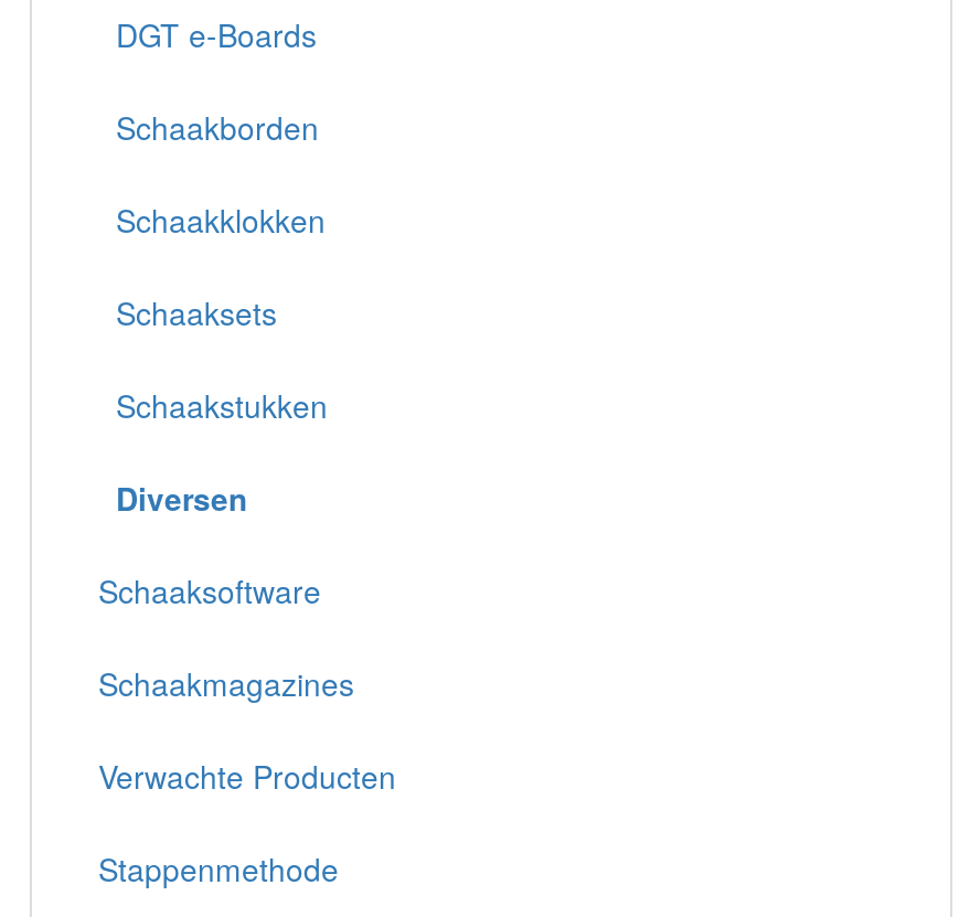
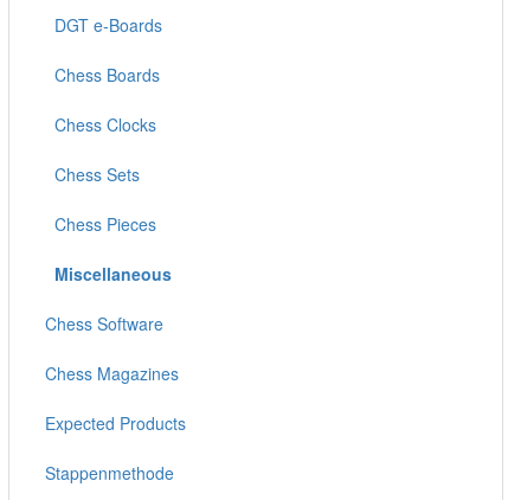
- Schaakborden
+ Chess Boards

- Schaakklokken
+ Chess Clocks

- Schaaksets
+ Chess Sets

- Schaakstukken
+ Chess Pieces

- Diversen
+ Miscellaneous

- Schaaksoftware
+ Chess Software

- Schaakmagazines
+ Chess Magazines

- Verwachte Producten
+ Expected Products
